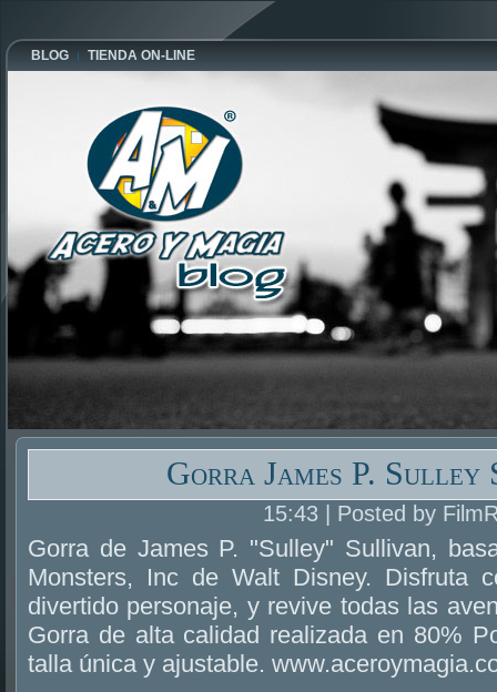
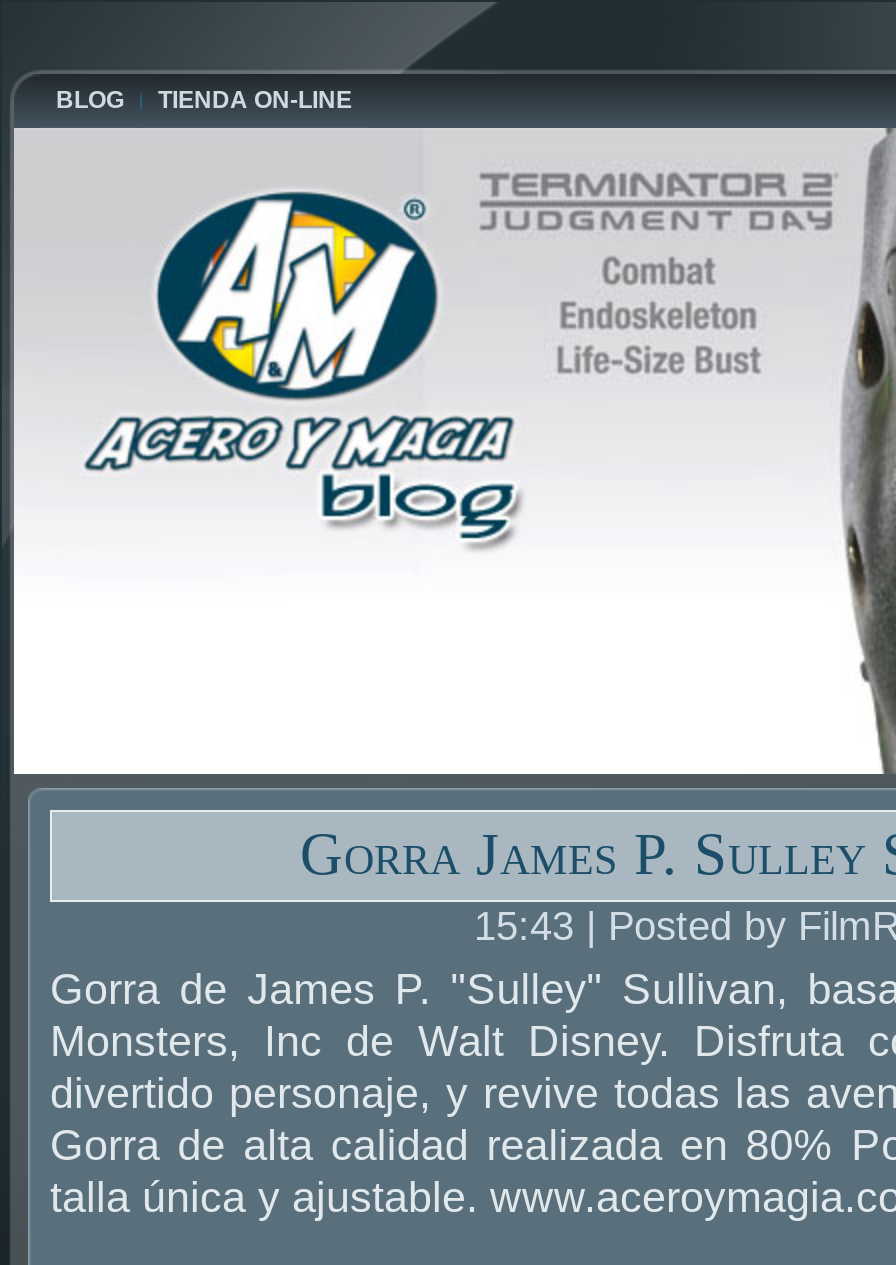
- [image]
+ [image]
